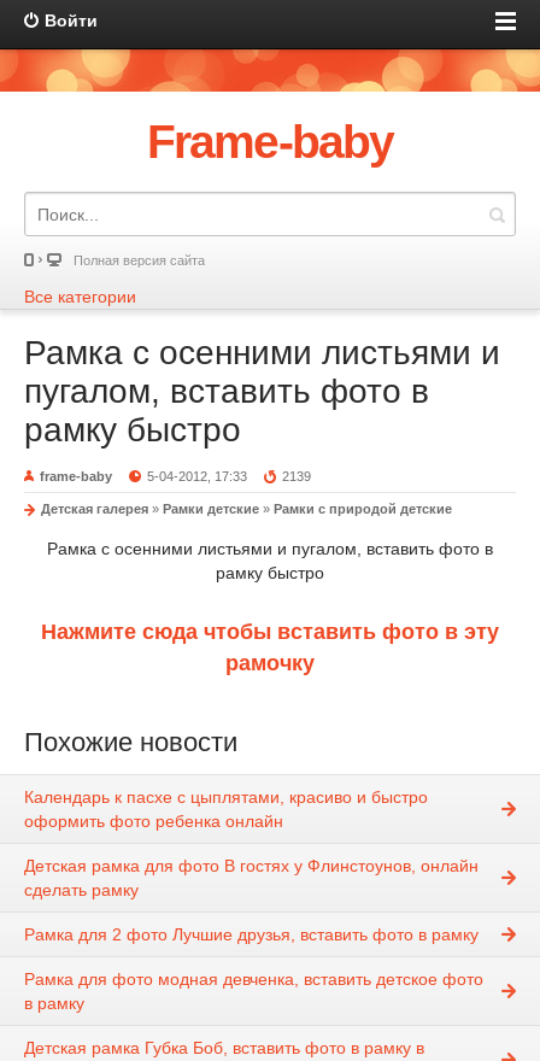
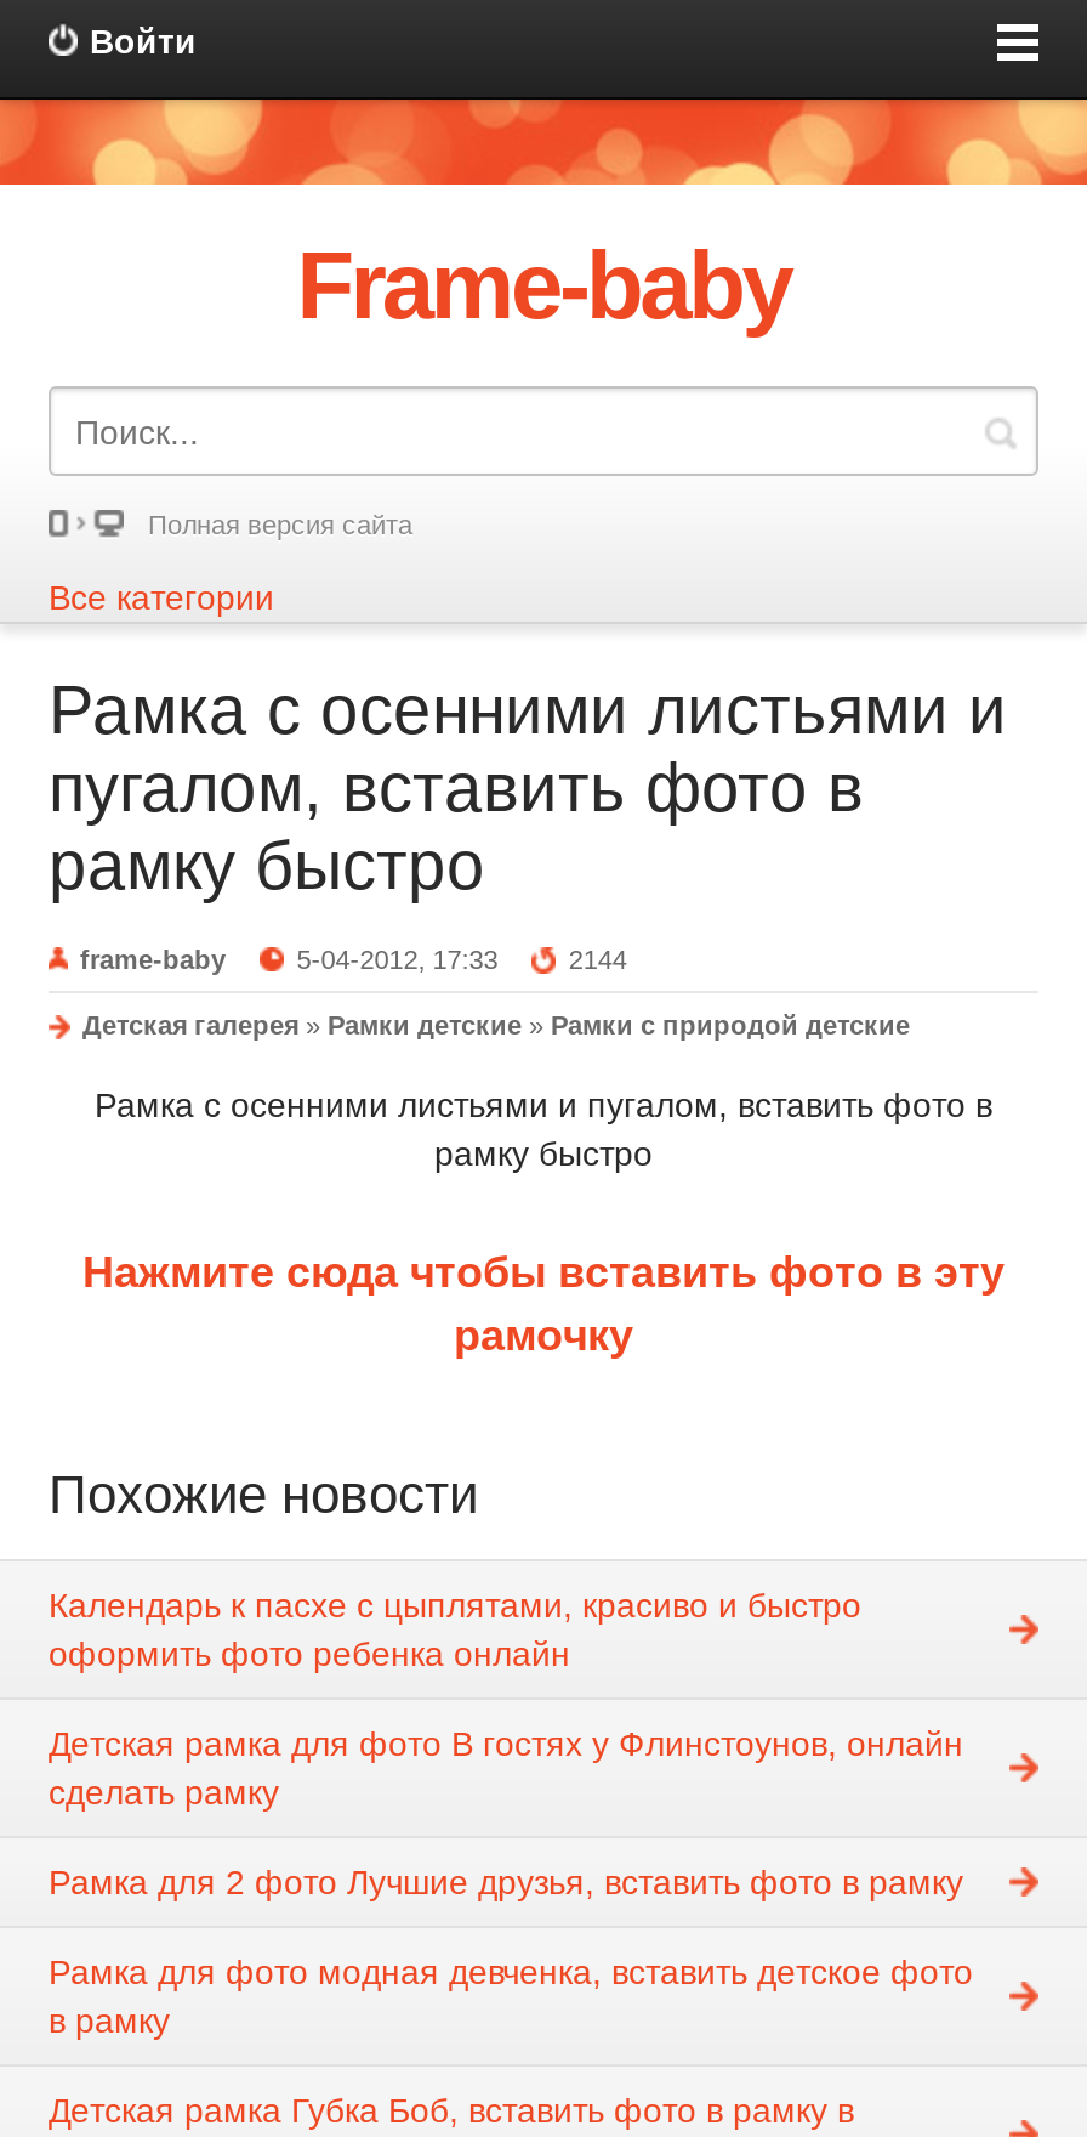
- 2139
+ 2144
